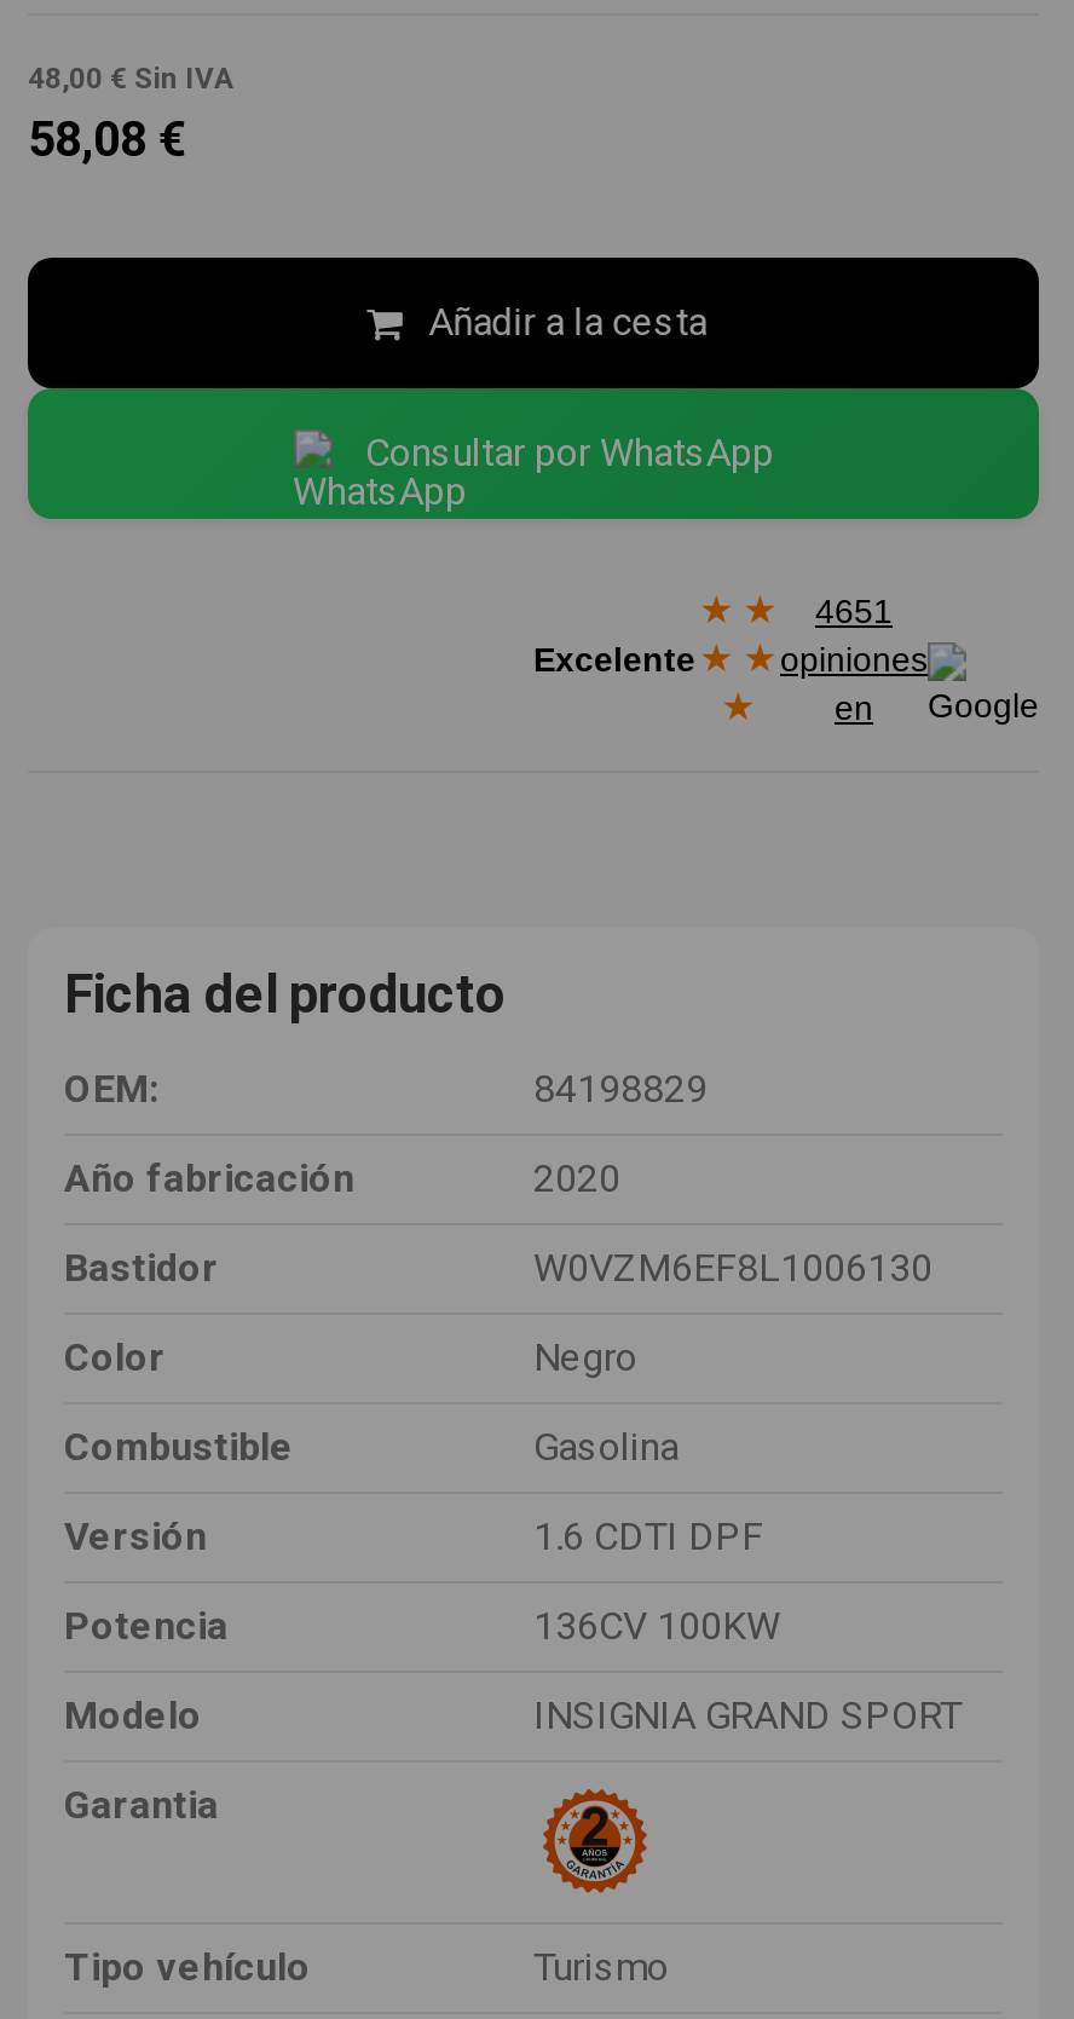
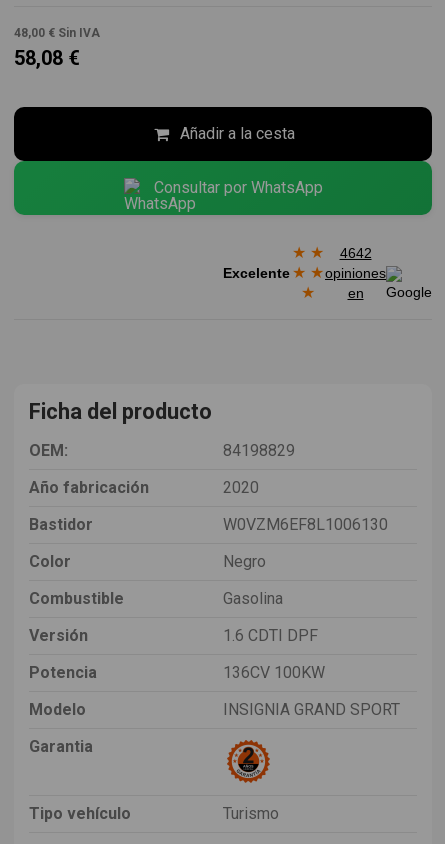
- 4651
+ 4642
